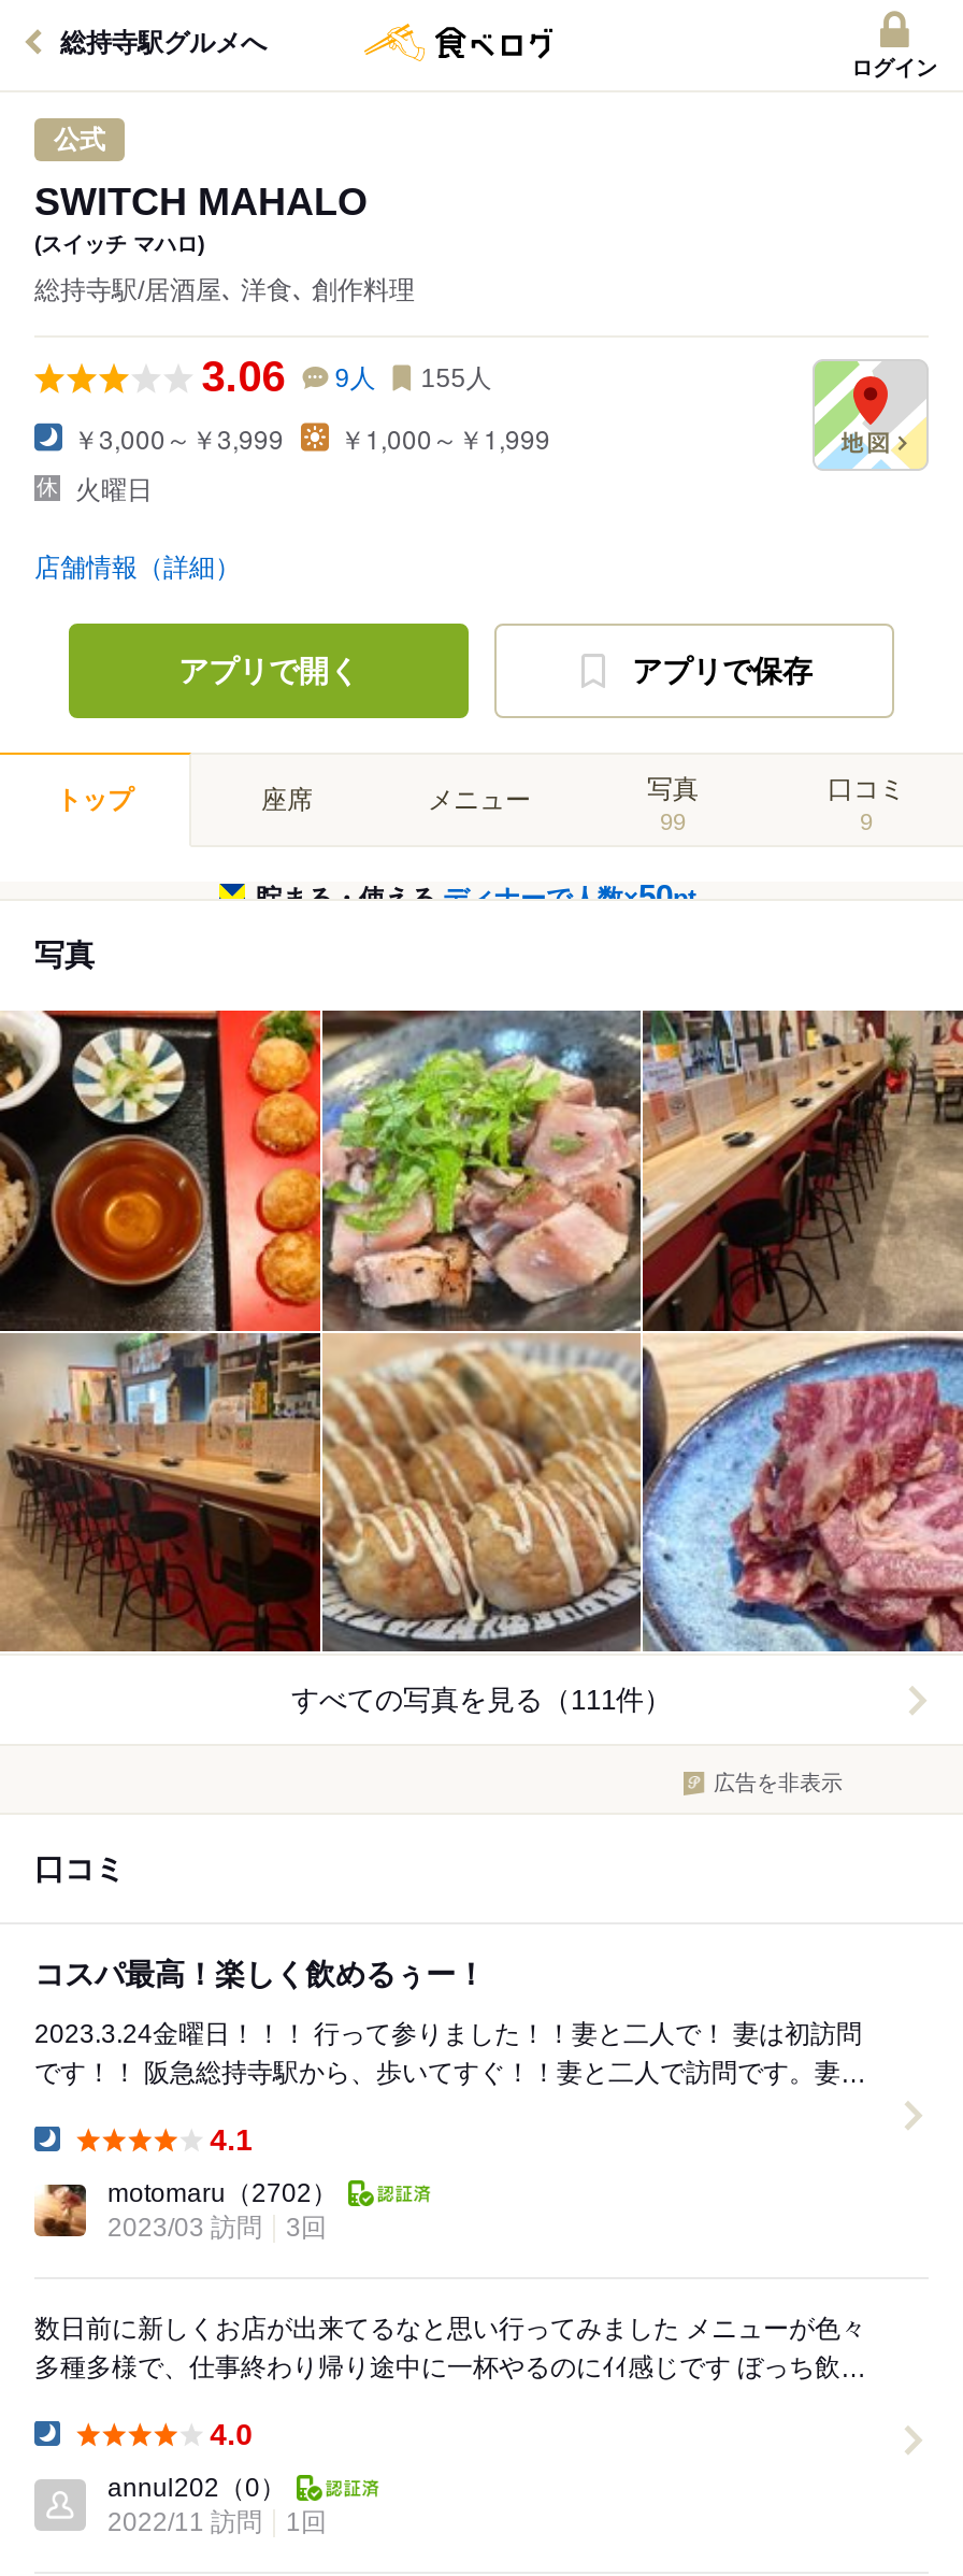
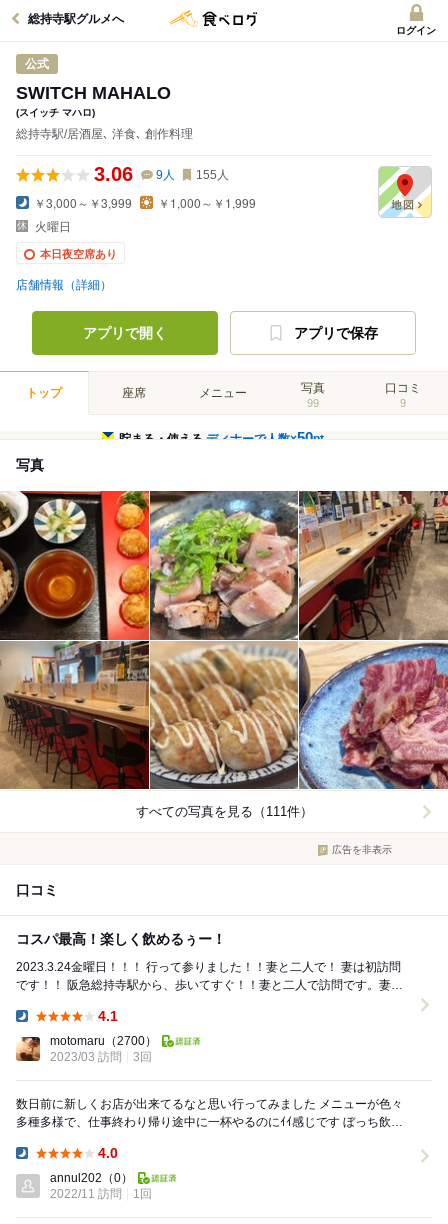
+ 本日夜空席あり

- motomaru（2702）
+ motomaru（2700）
